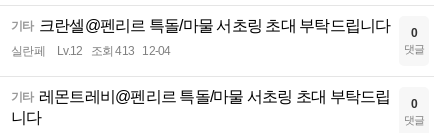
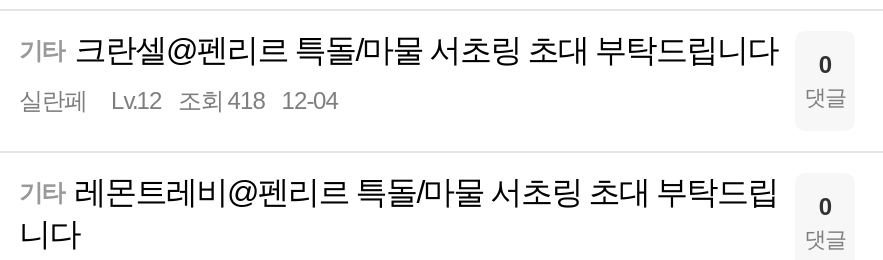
- 실란페 Lv.12 조회 413 12-04
+ 실란페 Lv.12 조회 418 12-04
